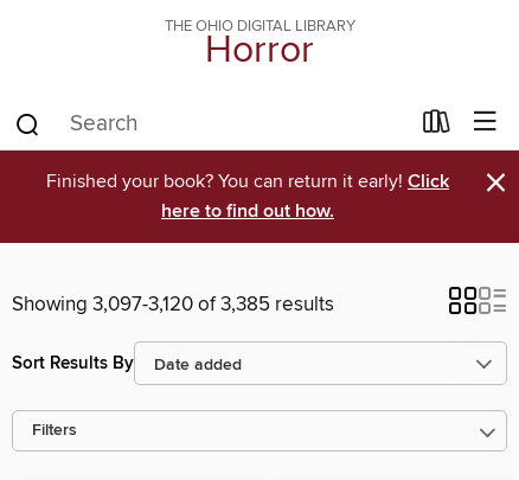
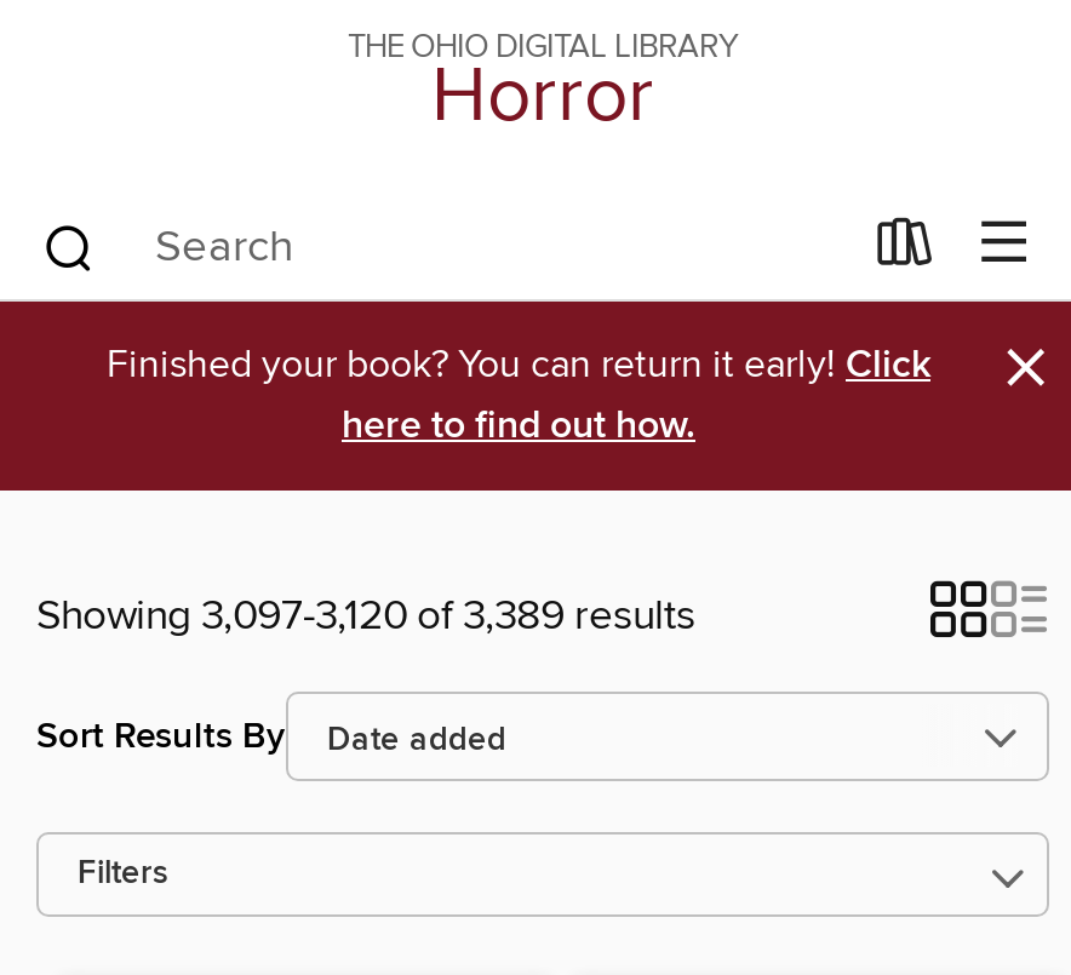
- Showing 3,097-3,120 of 3,385 results
+ Showing 3,097-3,120 of 3,389 results
